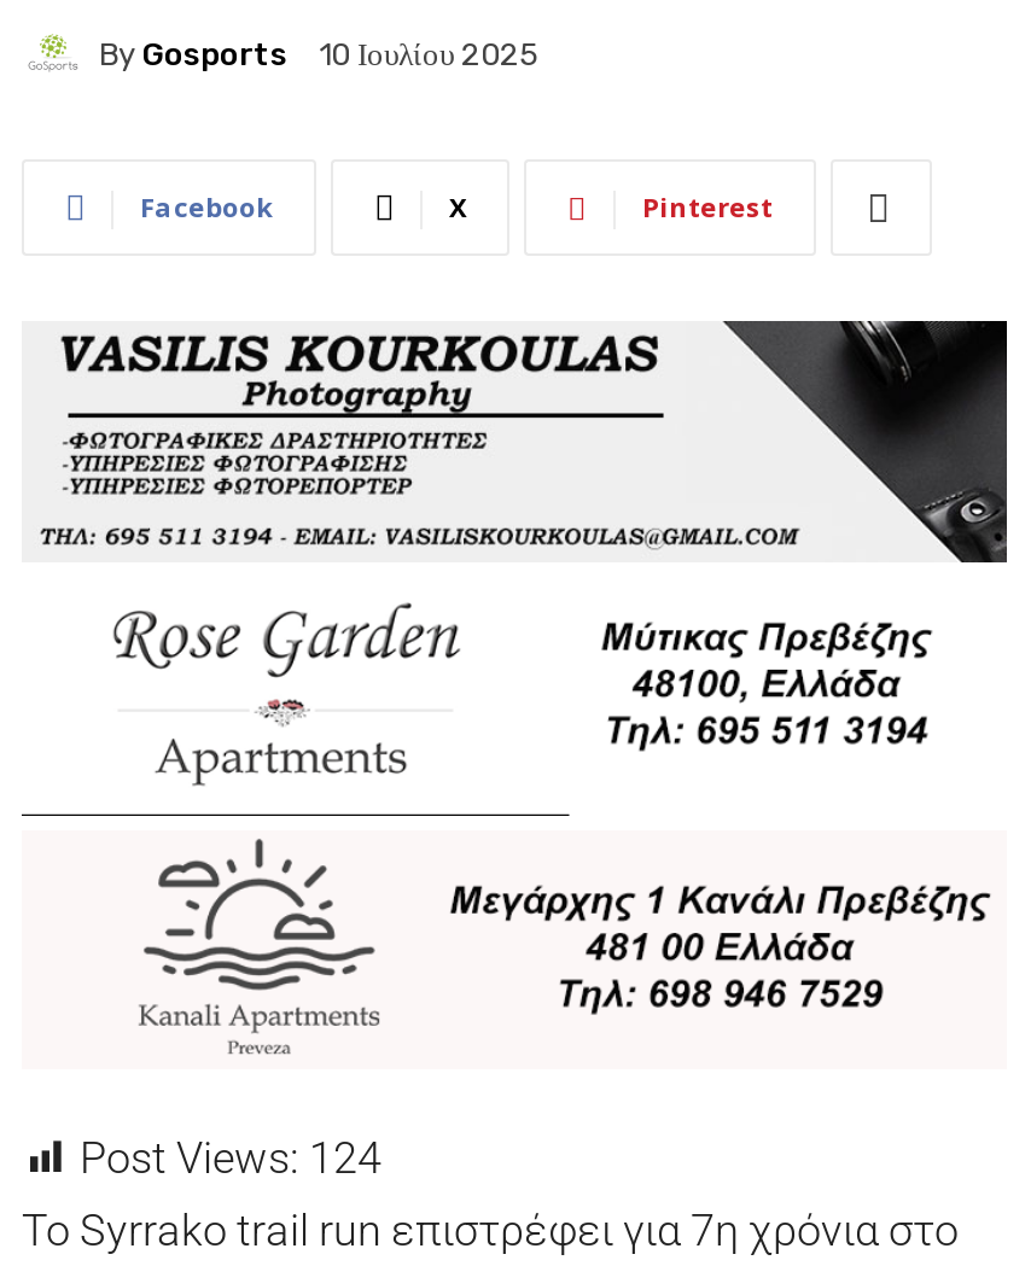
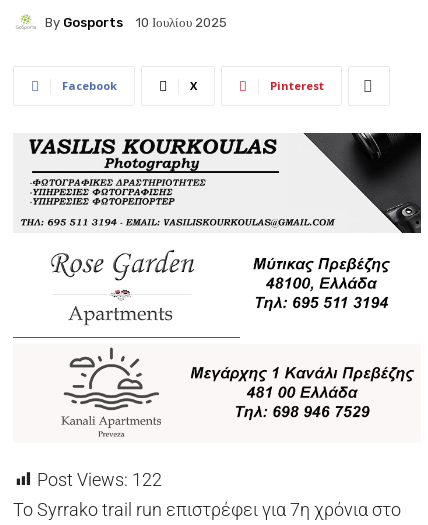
- Post Views: 124
+ Post Views: 122
